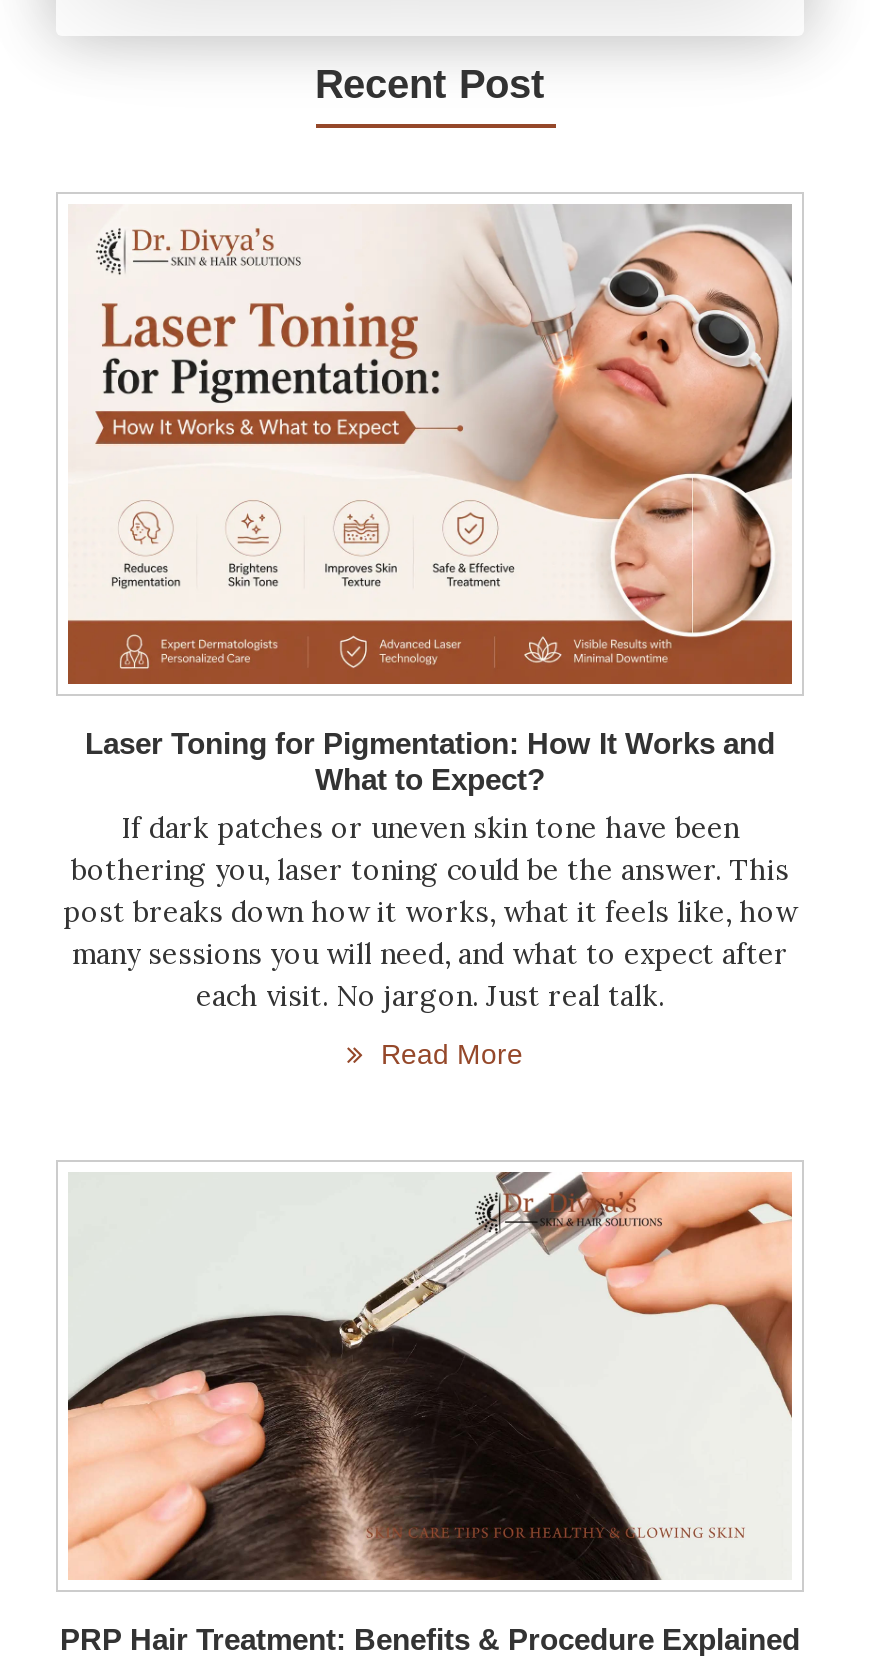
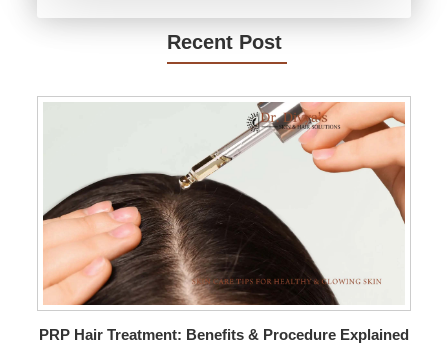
- [image]
- Laser Toning for Pigmentation: How It Works and
- What to Expect?
- If dark patches or uneven skin tone have been
- bothering you, laser toning could be the answer. This
- post breaks down how it works, what it feels like, how
- many sessions you will need, and what to expect after
- each visit. No jargon. Just real talk.
- Read More
